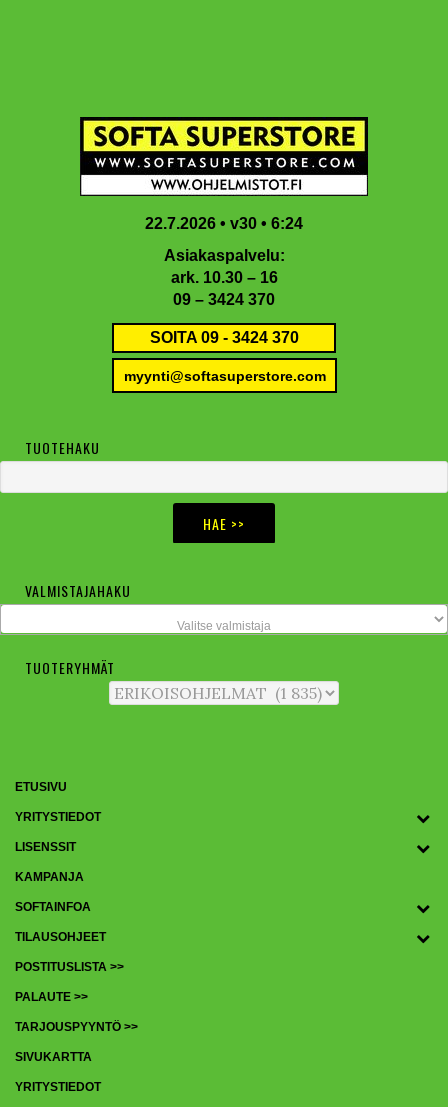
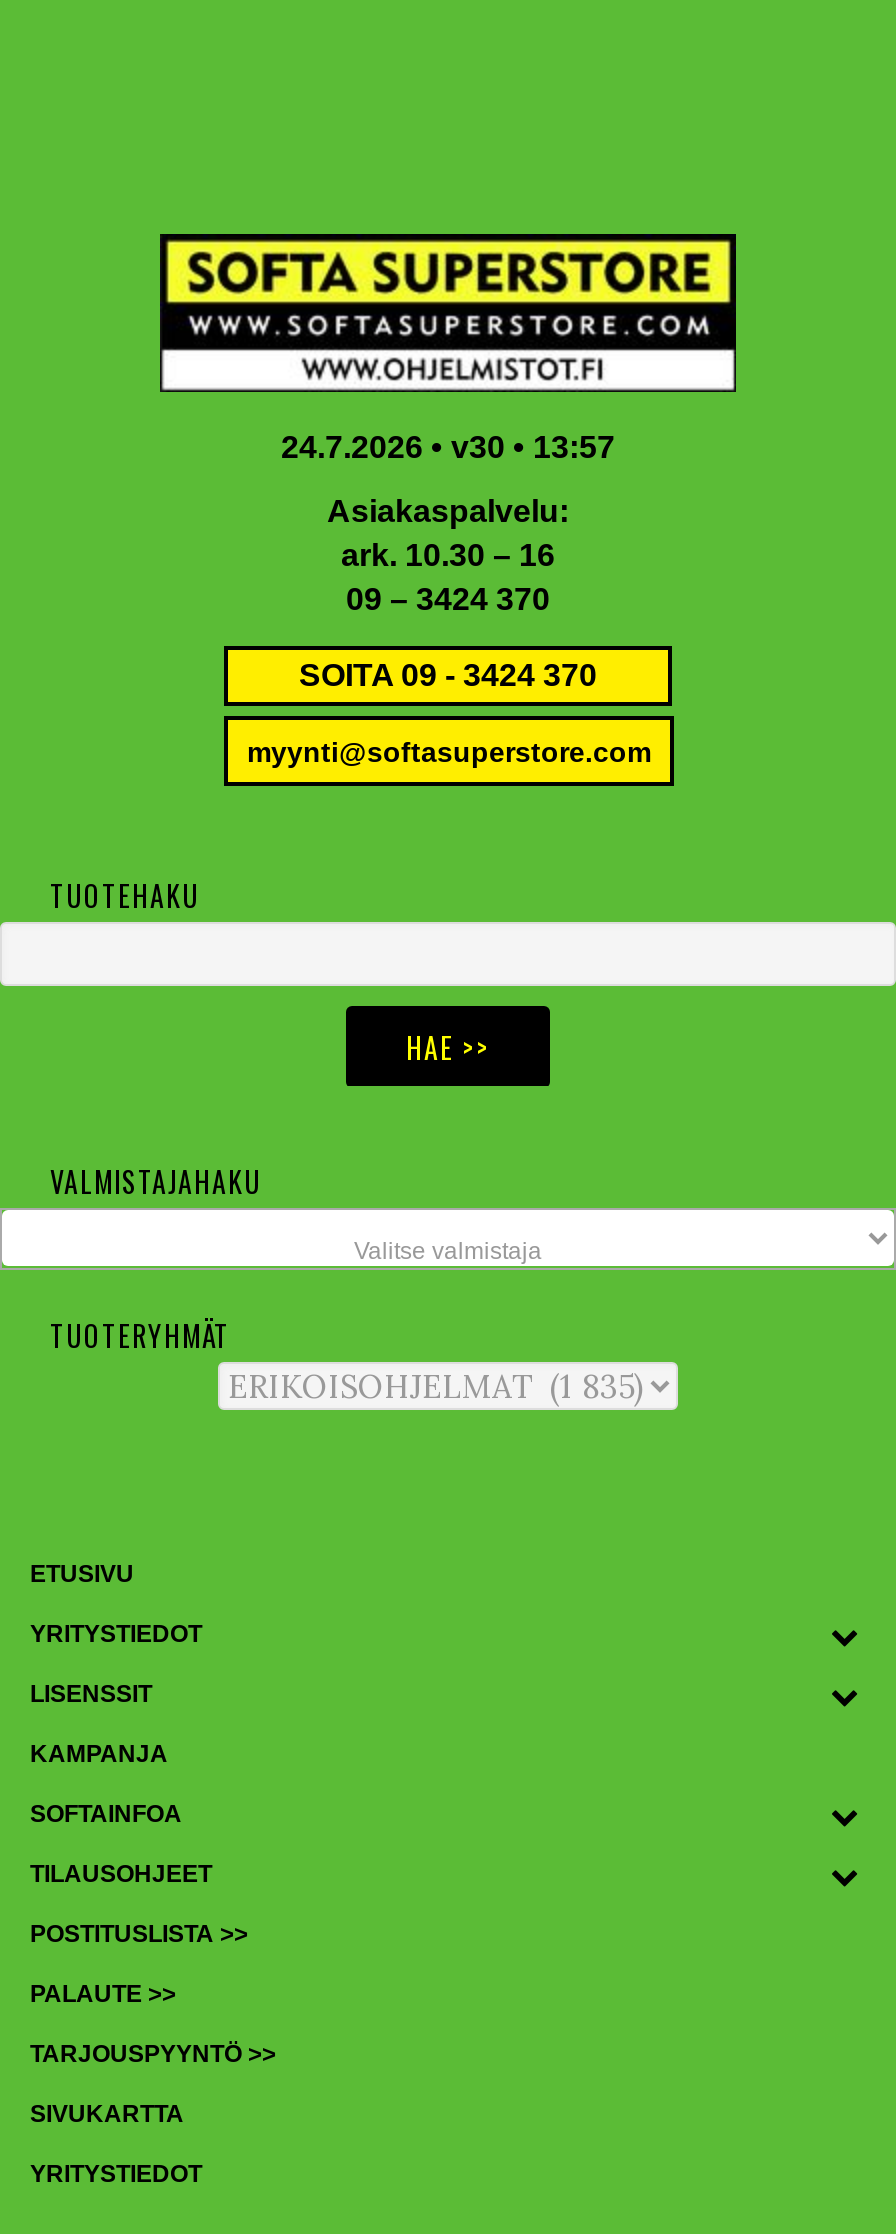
- 22.7.2026 • v30 • 6:24
+ 24.7.2026 • v30 • 13:57
